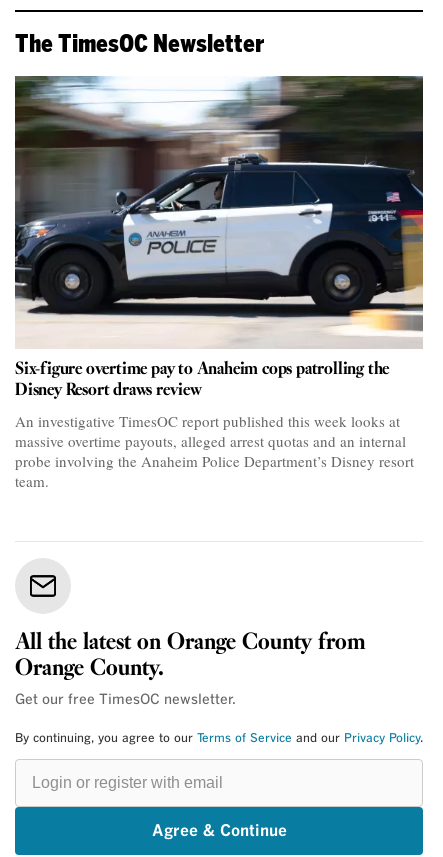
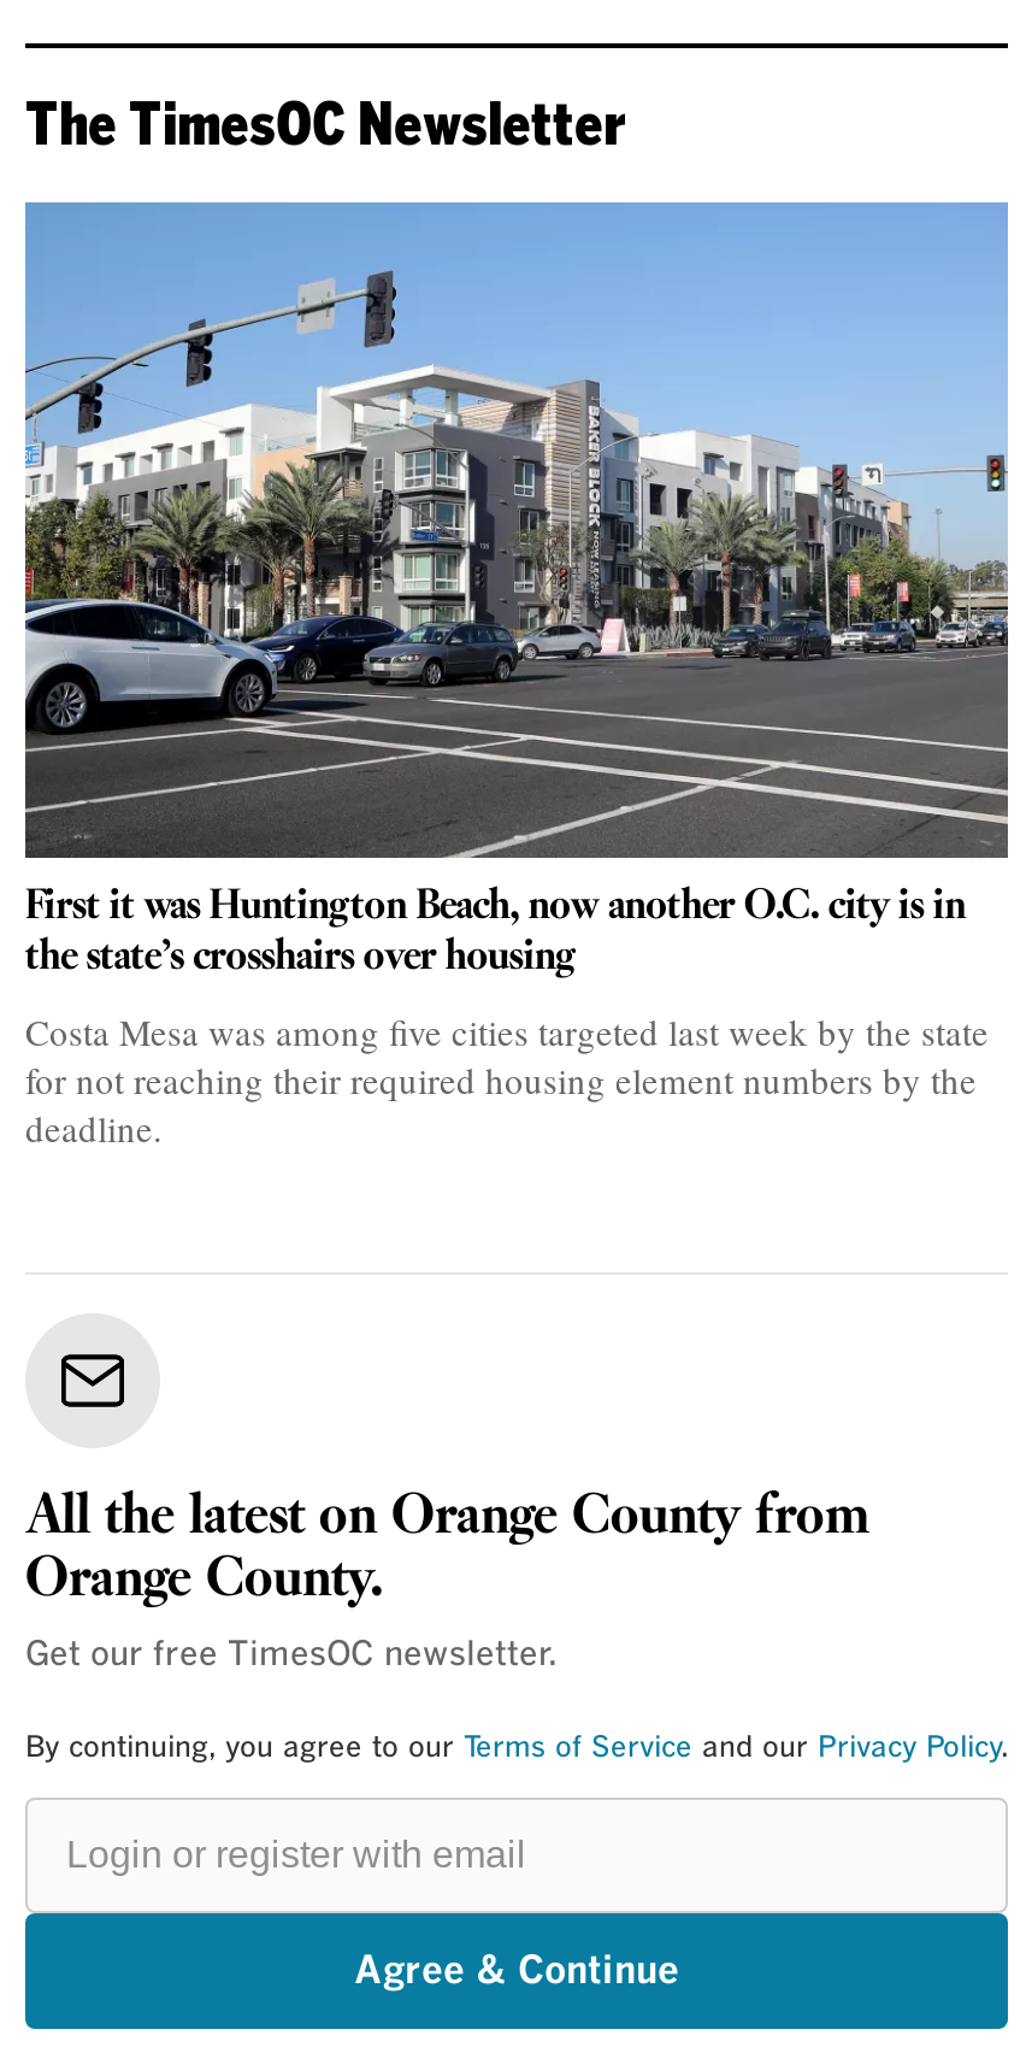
- [image]
- Six-figure overtime pay to Anaheim cops patrolling the
- Disney Resort draws review
- An investigative TimesOC report published this week looks at
- massive overtime payouts, alleged arrest quotas and an internal
- probe involving the Anaheim Police Department’s Disney resort
- team.
+ [image]
+ First it was Huntington Beach, now another O.C. city is in
+ the state’s crosshairs over housing
+ Costa Mesa was among five cities targeted last week by the state
+ for not reaching their required housing element numbers by the
+ deadline.
